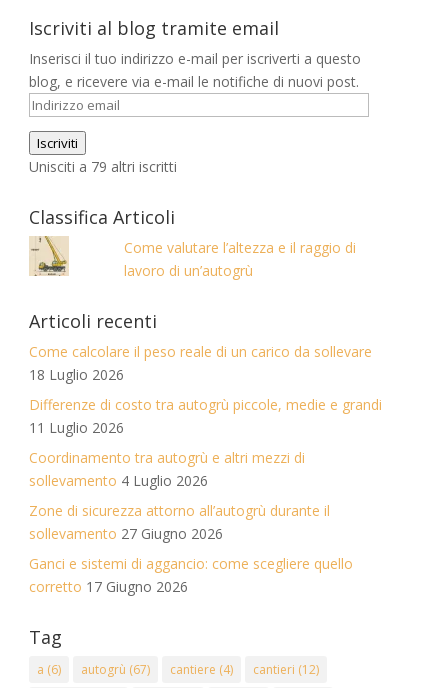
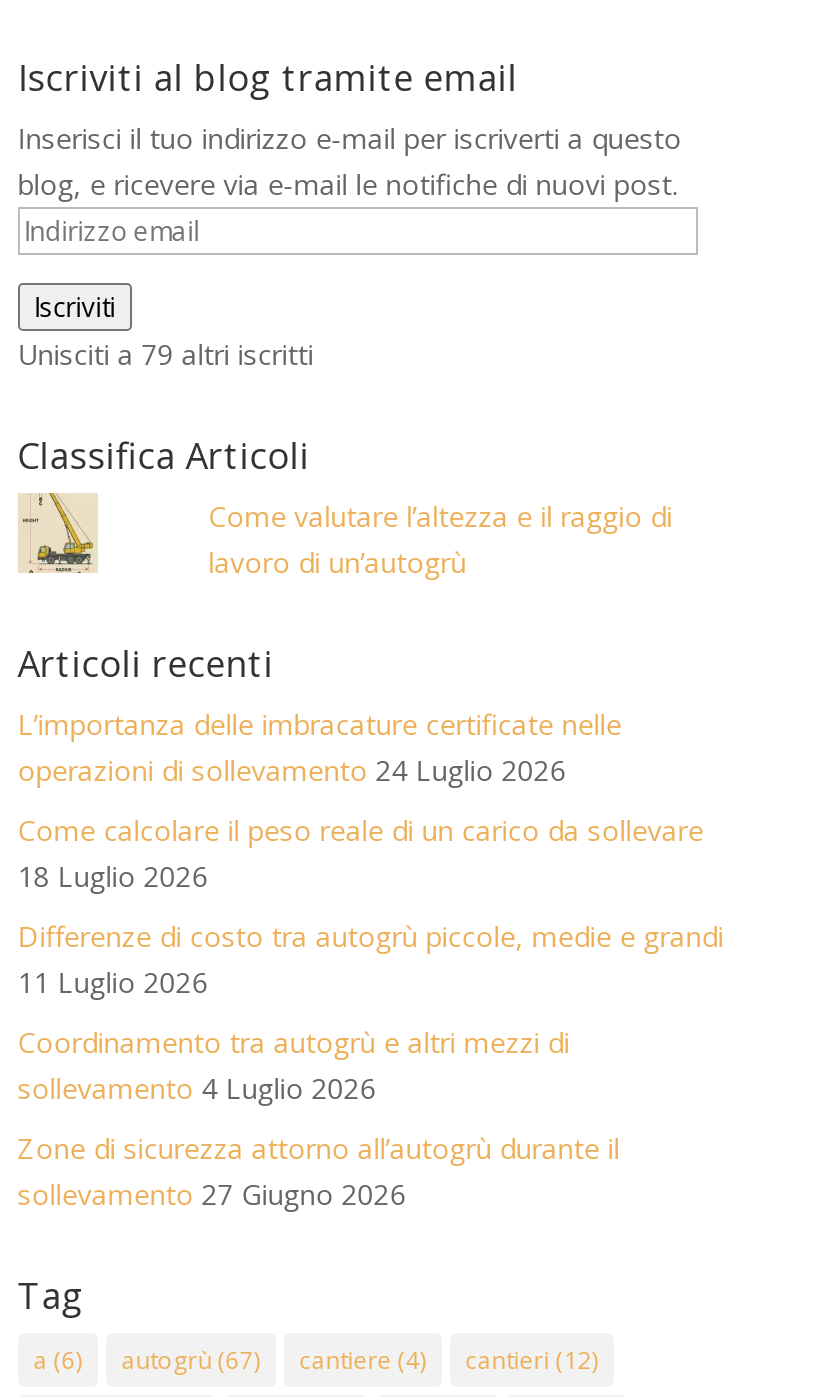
+ L’importanza delle imbracature certificate nelle
+ operazioni di sollevamento 24 Luglio 2026

moved down: Come calcolare il peso reale di un carico da sollevare | 18 Luglio 2026 | Differenze di costo tra autogrù piccole, medie e grandi | 11 Luglio 2026 | Coordinamento tra autogrù e altri mezzi di | sollevamento 4 Luglio 2026 | Zone di sicurezza attorno all’autogrù durante il | sollevamento 27 Giugno 2026

- Ganci e sistemi di aggancio: come scegliere quello
- corretto 17 Giugno 2026
